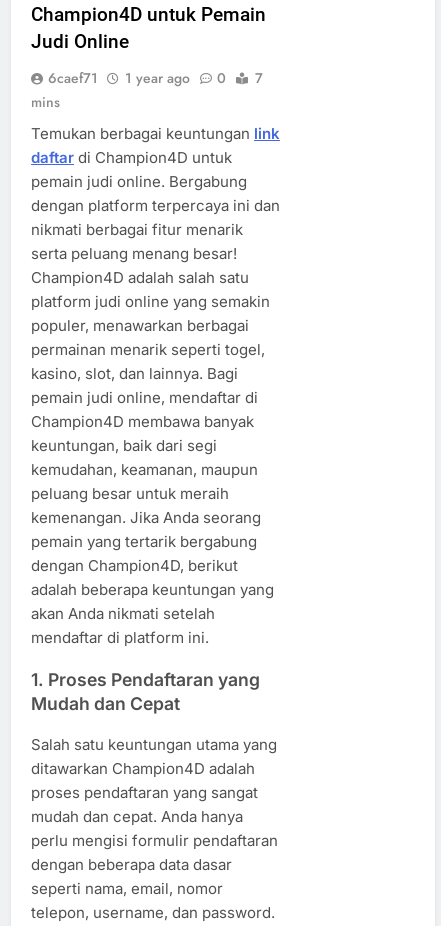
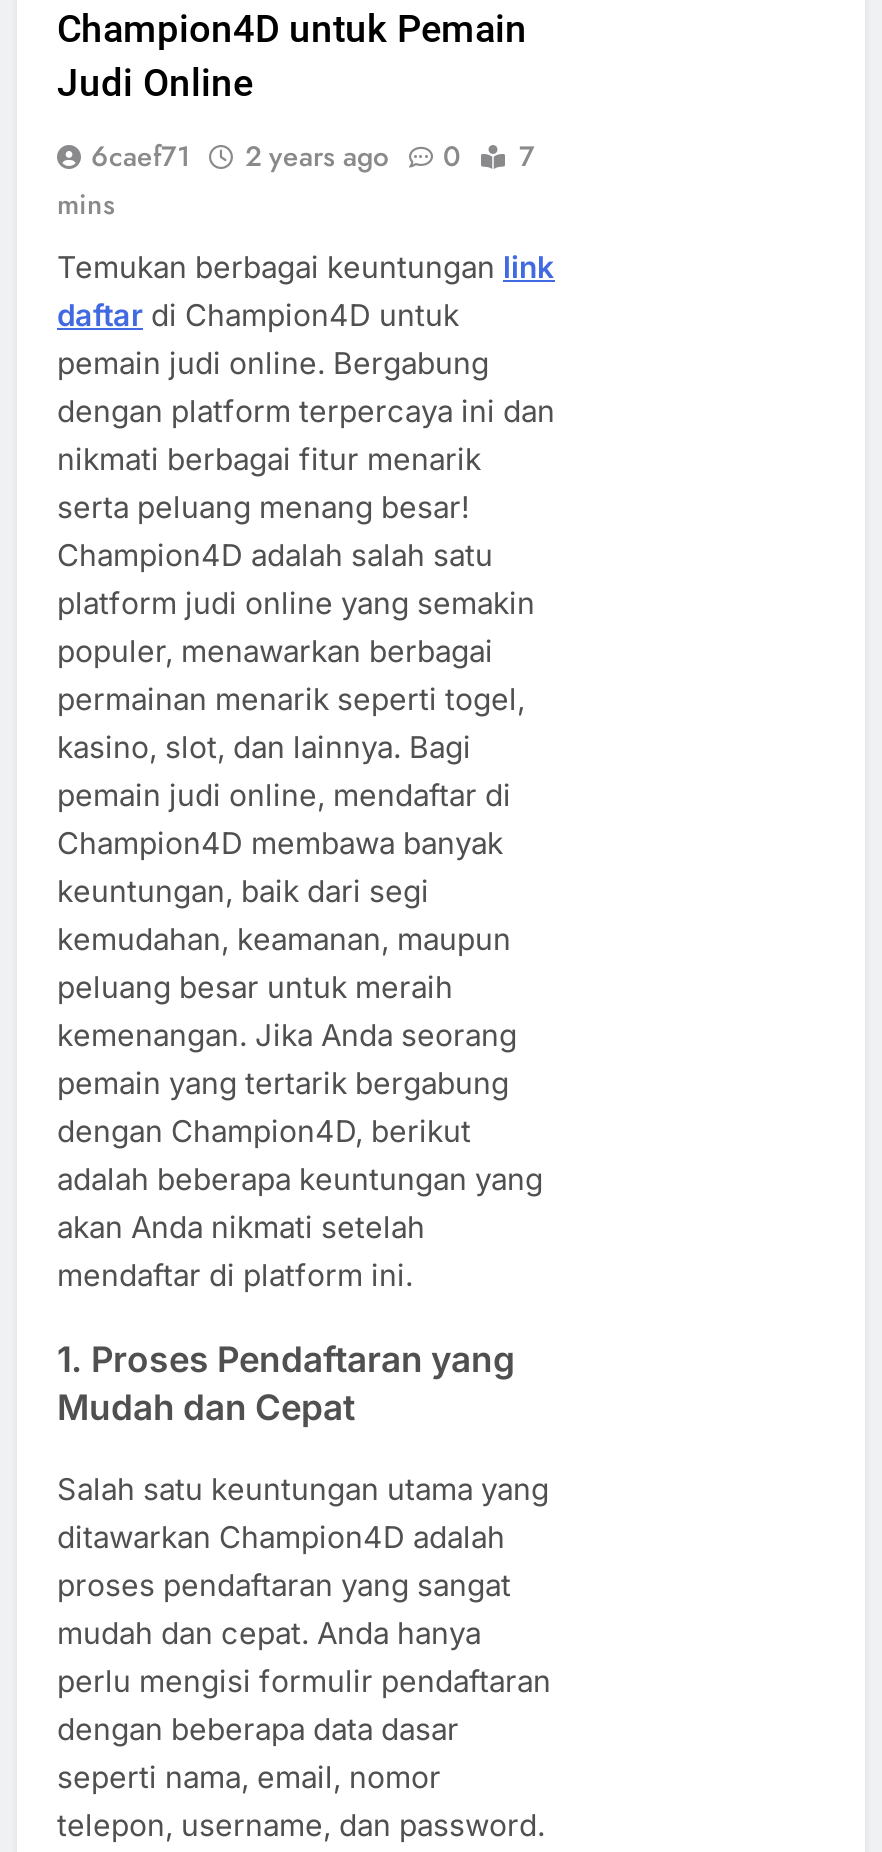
- 6caef71 1 year ago 0 7
+ 6caef71 2 years ago 0 7
